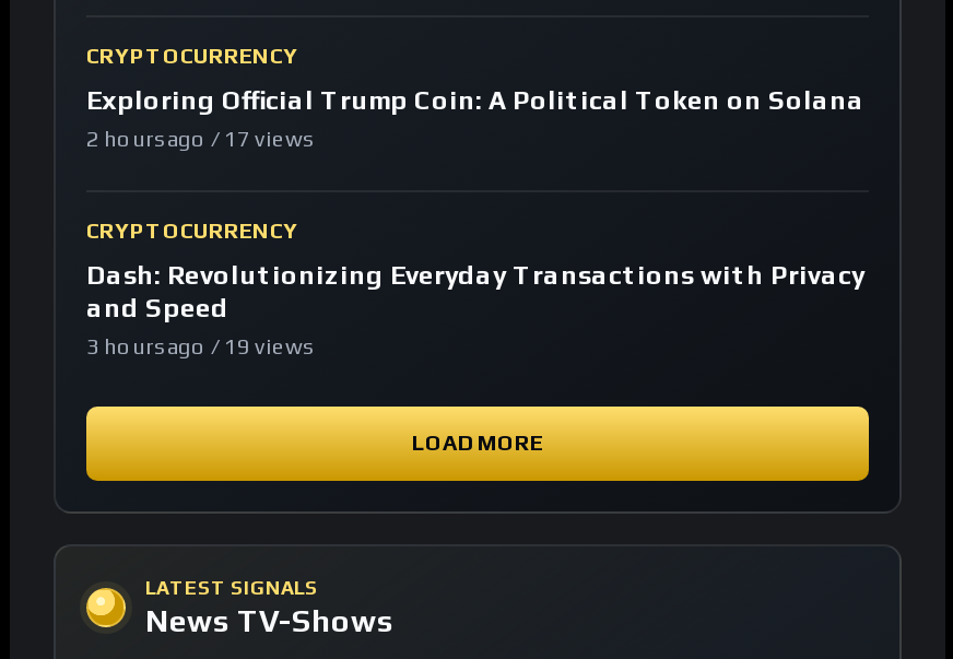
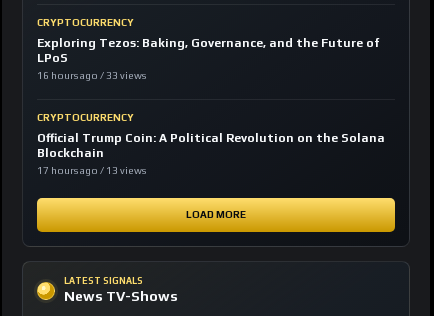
- Exploring Official Trump Coin: A Political Token on Solana
- 2 hours ago / 17 views
+ Exploring Tezos: Baking, Governance, and the Future of
+ LPoS
+ 16 hours ago / 33 views

- Dash: Revolutionizing Everyday Transactions with Privacy
- and Speed
- 3 hours ago / 19 views
+ Official Trump Coin: A Political Revolution on the Solana
+ Blockchain
+ 17 hours ago / 13 views
